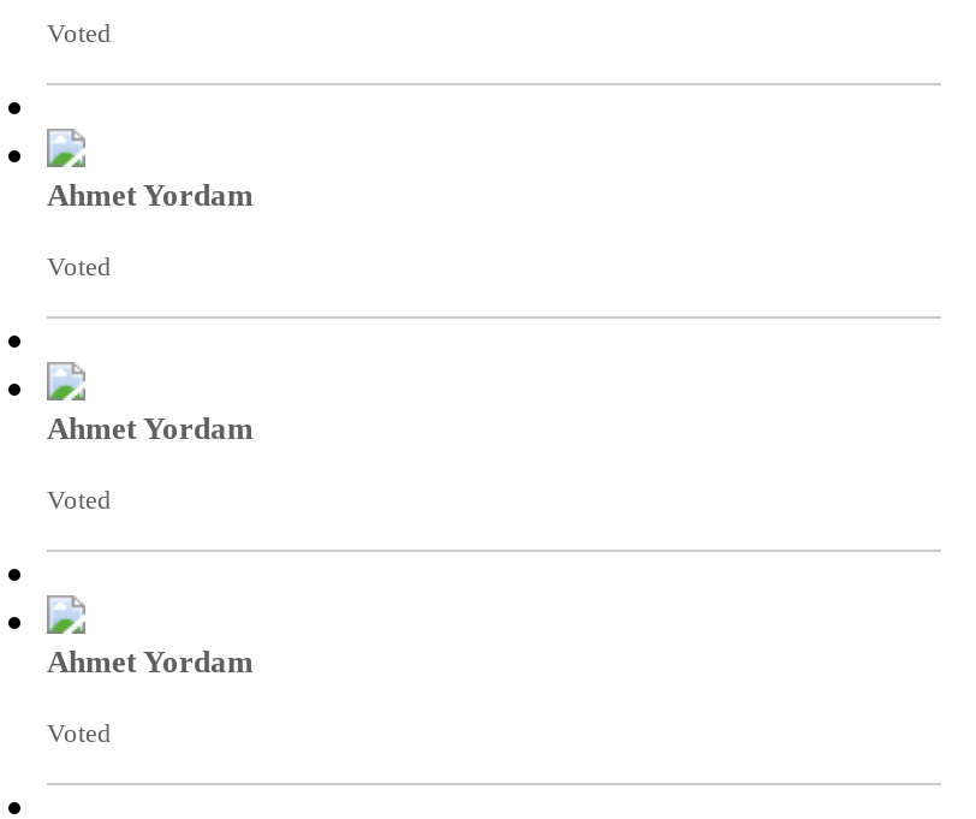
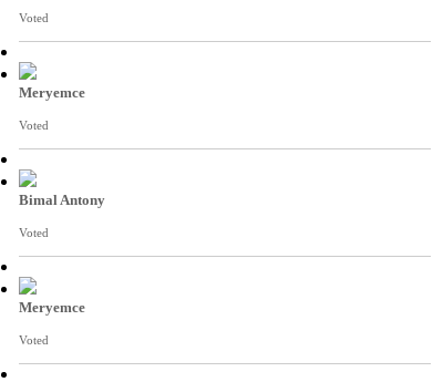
- Ahmet Yordam
+ Meryemce

- Ahmet Yordam
+ Bimal Antony

- Ahmet Yordam
+ Meryemce
